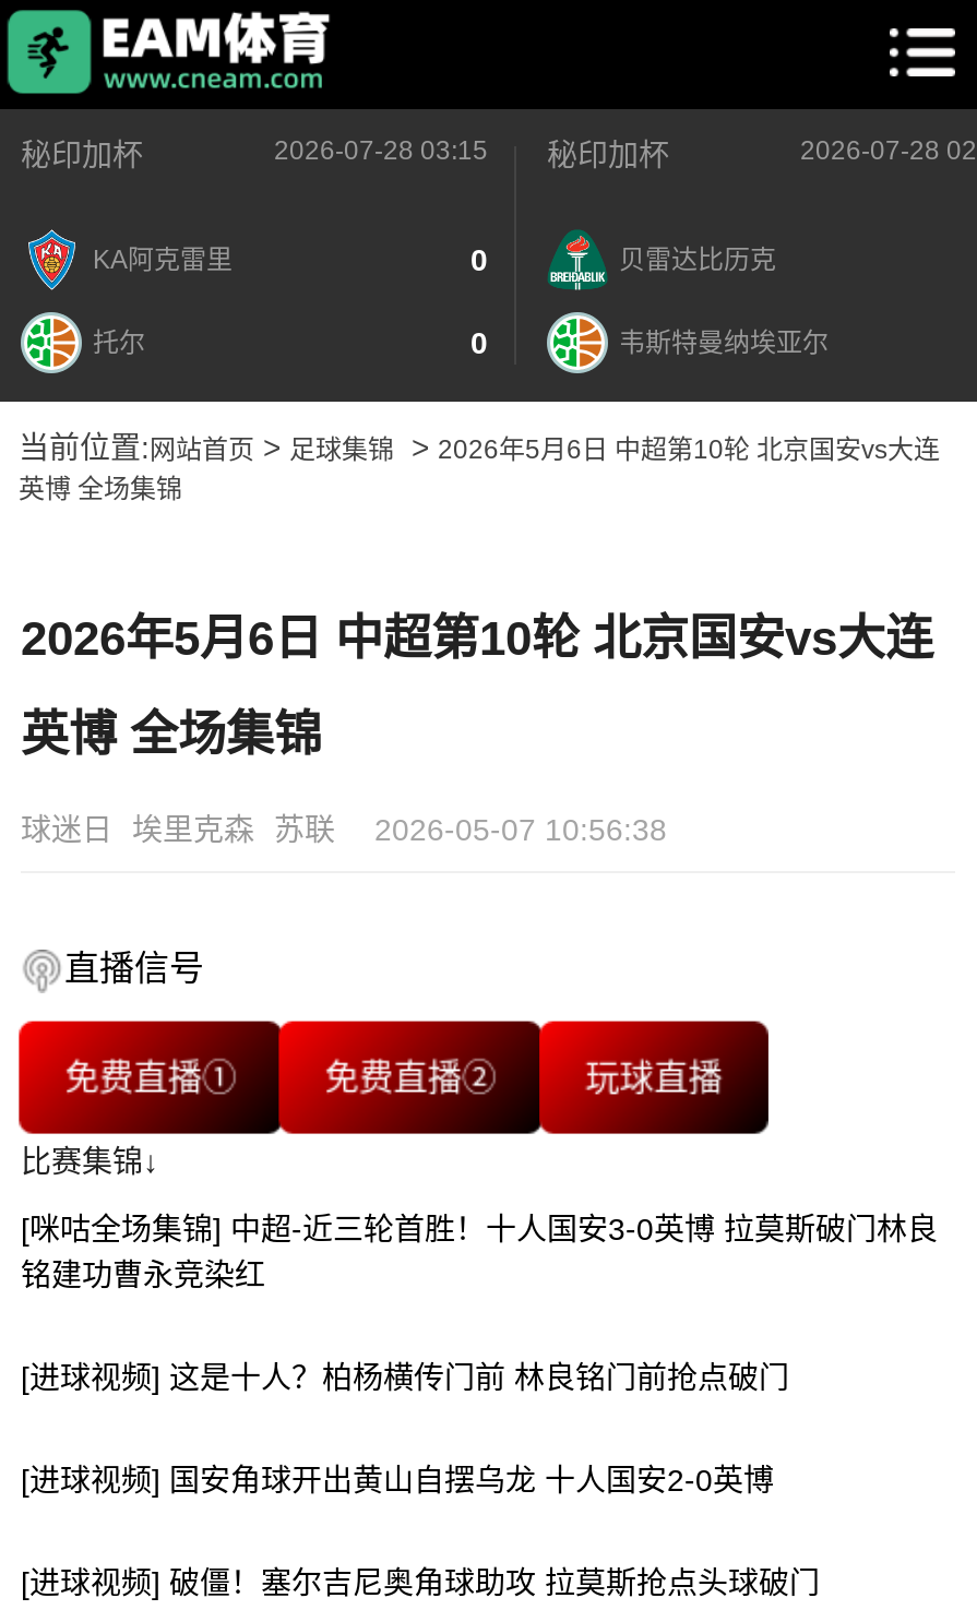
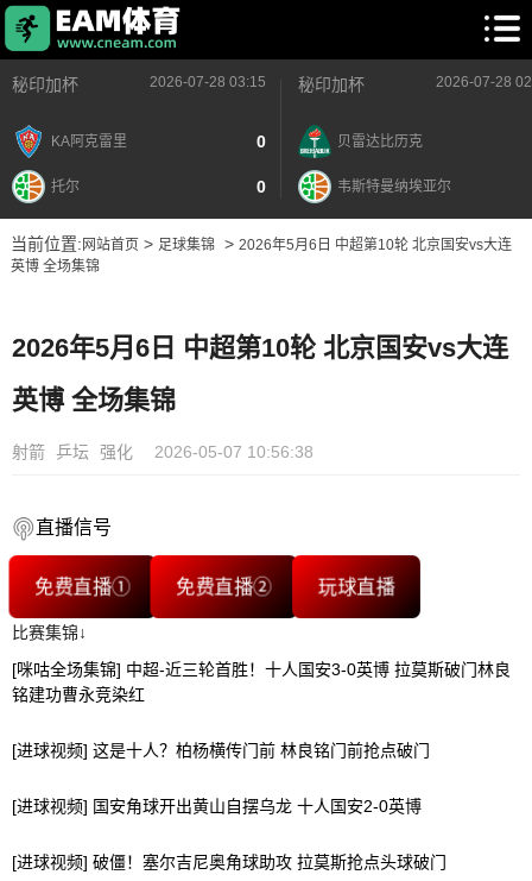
- 球迷日 埃里克森 苏联
+ 射箭 乒坛 强化
